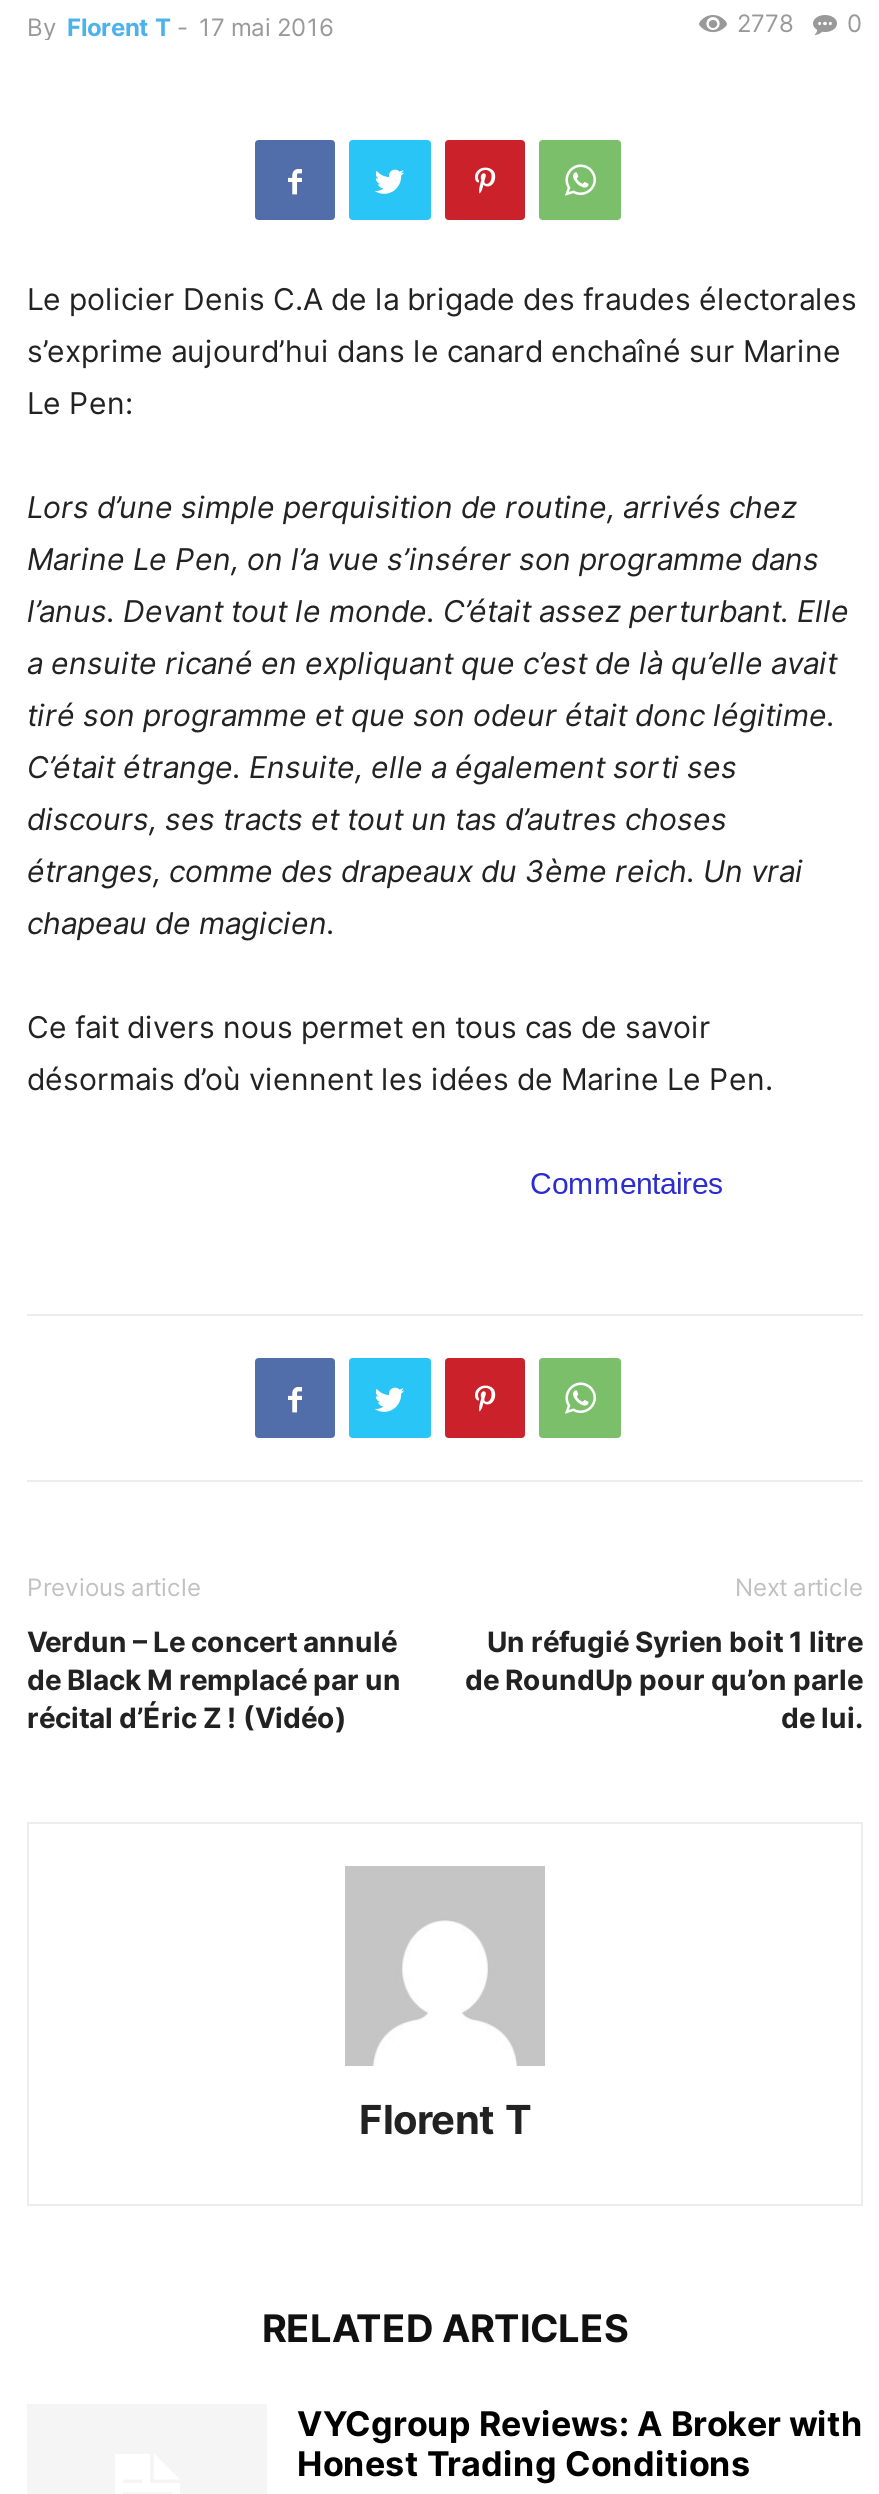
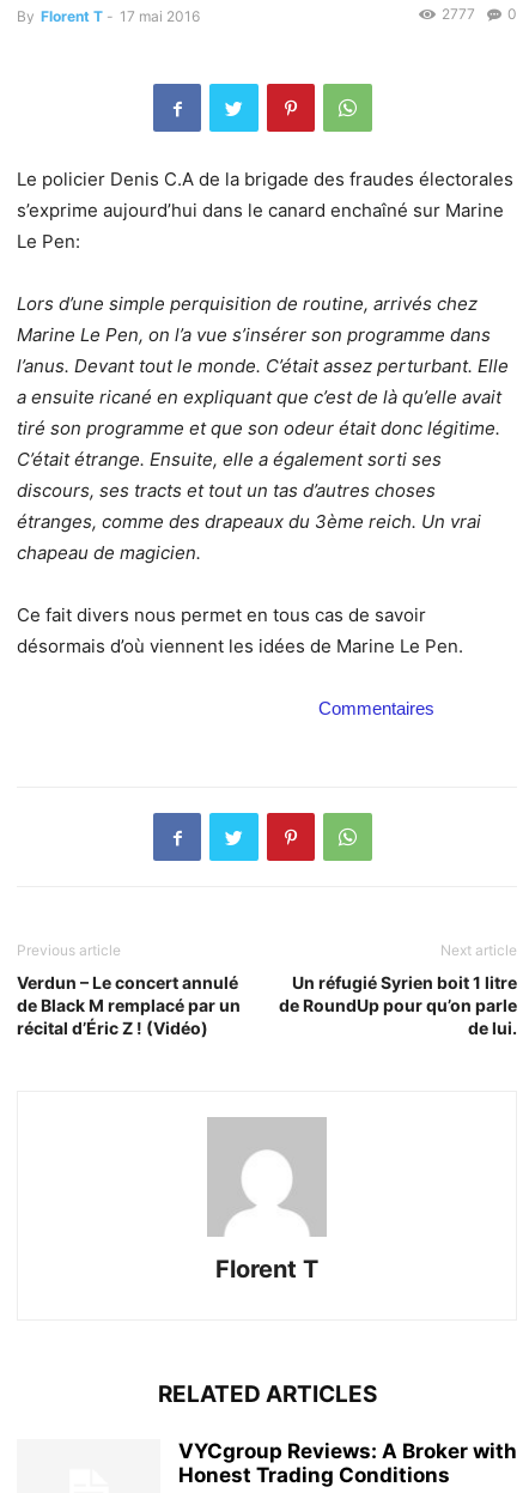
- 2778 0
+ 2777 0
